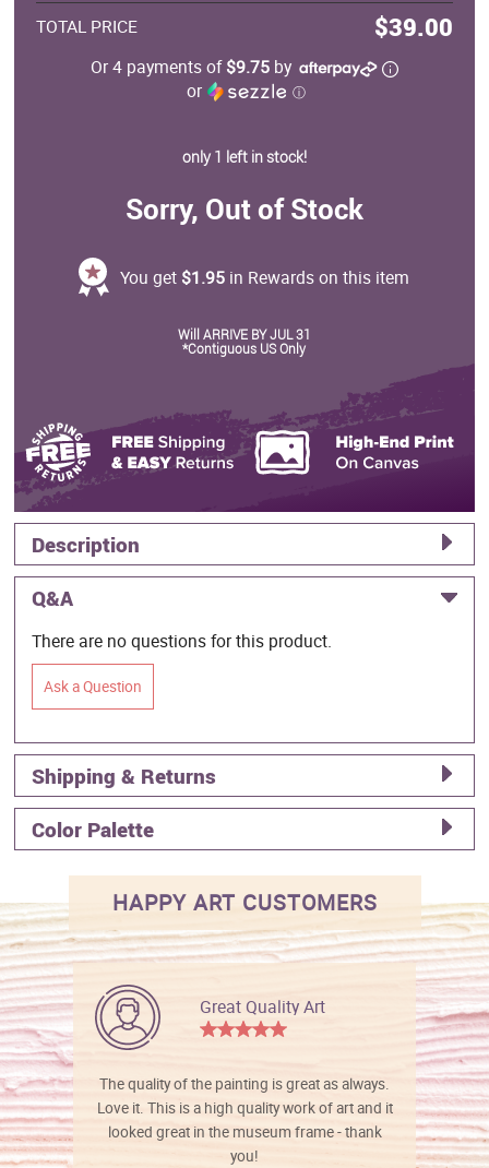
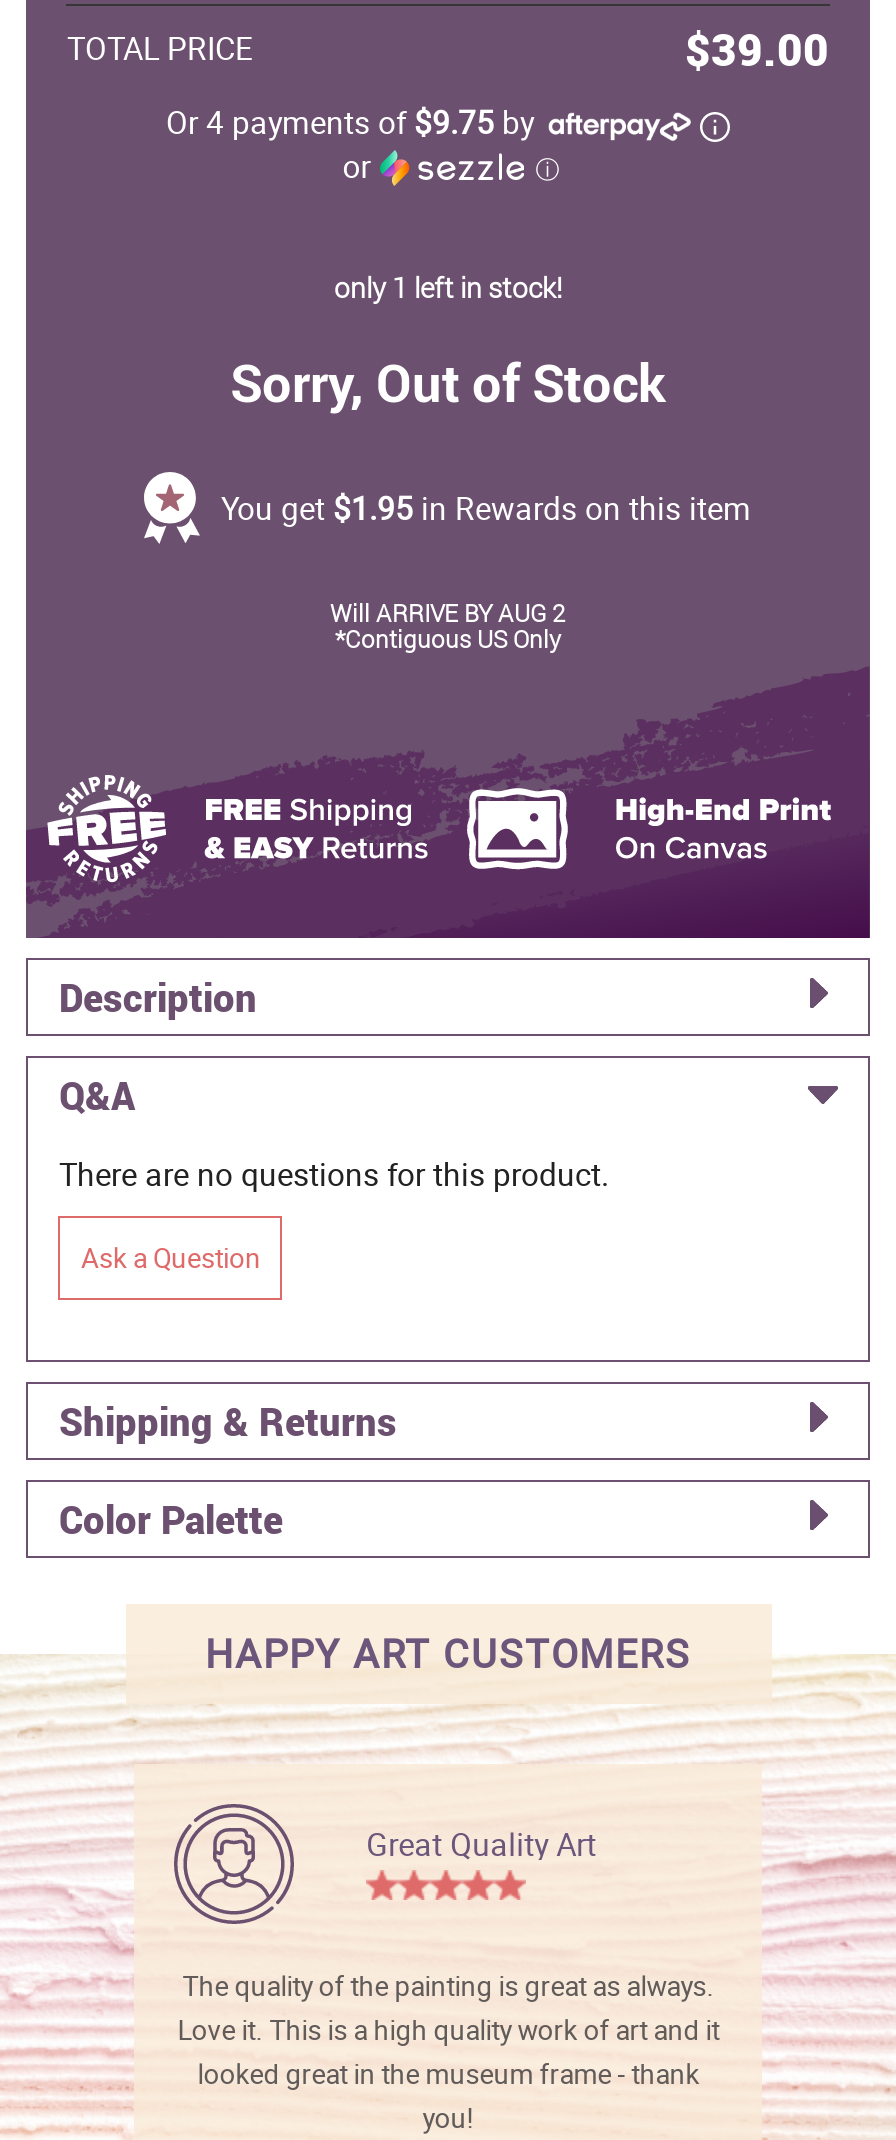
- Will ARRIVE BY JUL 31
+ Will ARRIVE BY AUG 2
